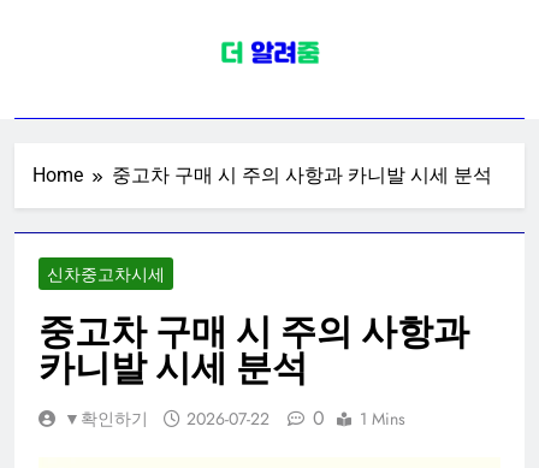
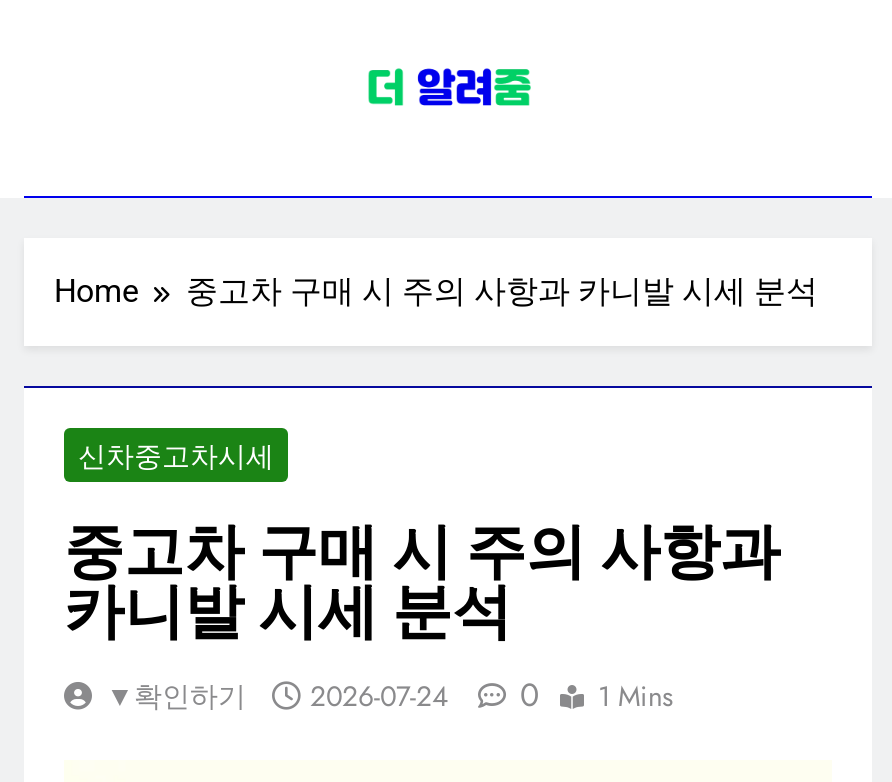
- 2026-07-22
+ 2026-07-24
